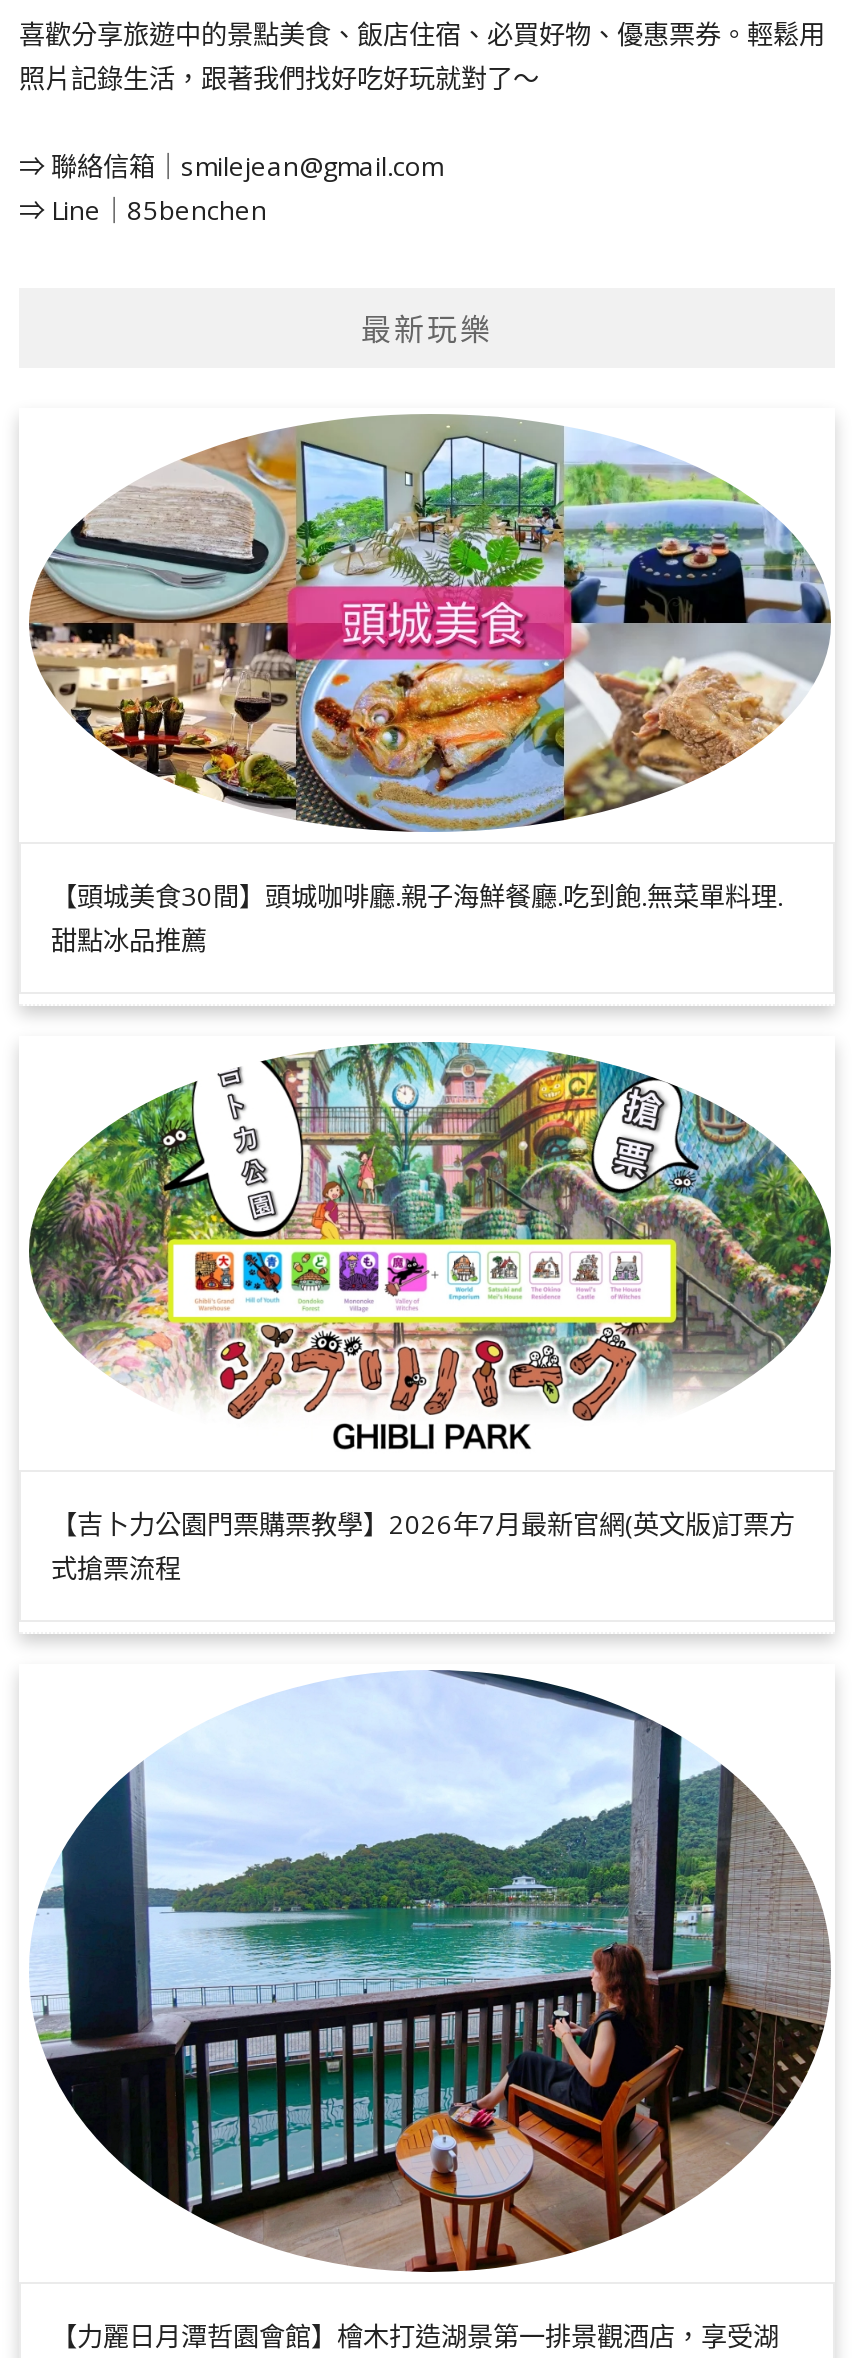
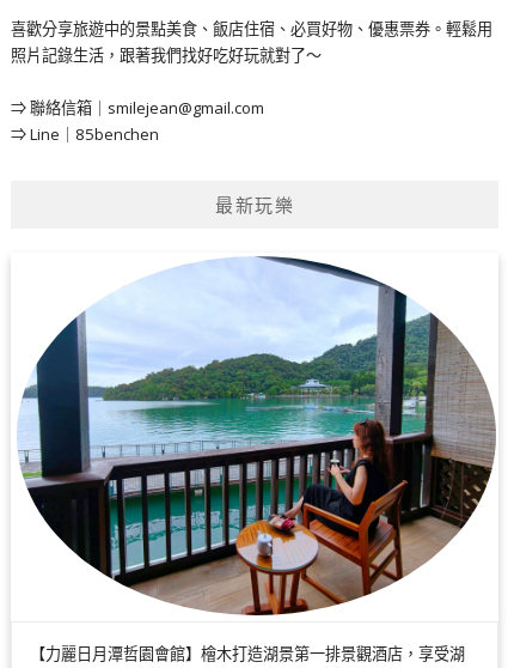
- [image]
- 【頭城美食30間】頭城咖啡廳.親子海鮮餐廳.吃到飽.無菜單料理.
- 甜點冰品推薦

- [image]
- 【吉卜力公園門票購票教學】2026年7月最新官網(英文版)訂票方
- 式搶票流程
